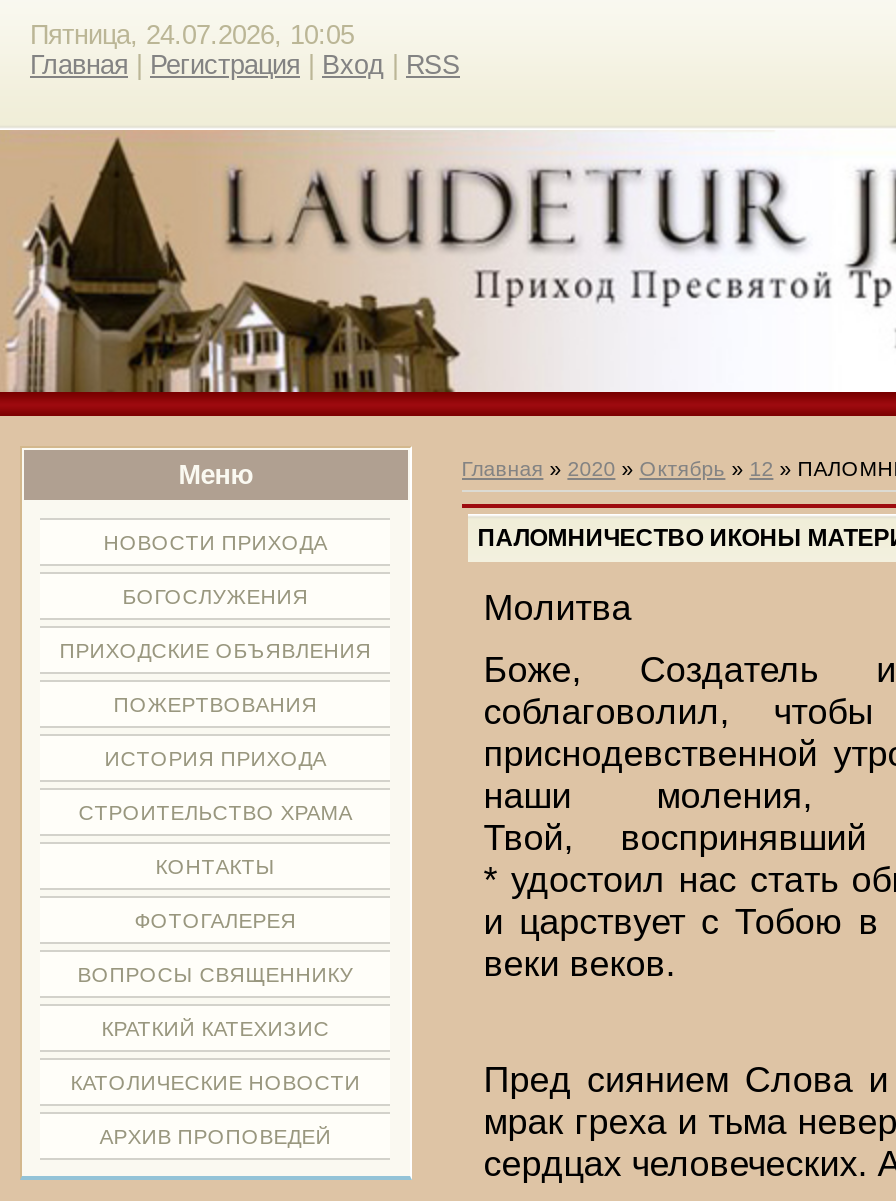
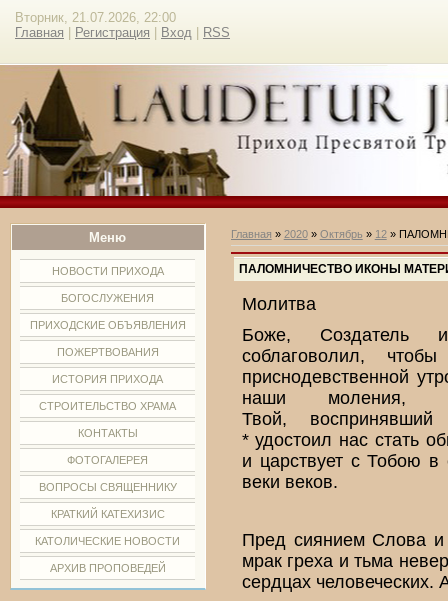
- Пятница, 24.07.2026, 10:05
+ Вторник, 21.07.2026, 22:00
